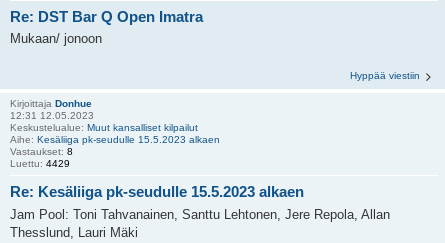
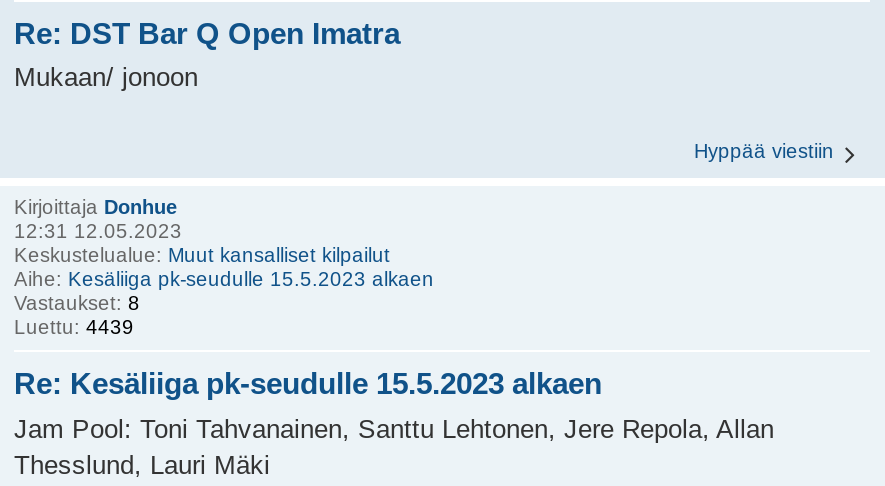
- Luettu: 4429
+ Luettu: 4439
